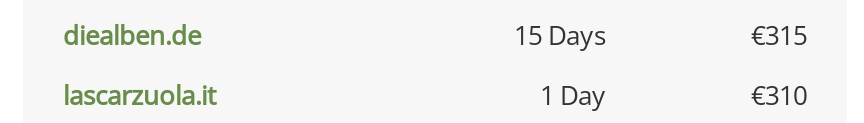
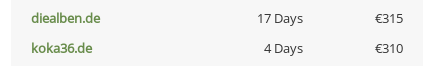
- 15 Days
+ 17 Days

- lascarzuola.it
- 1 Day
+ koka36.de
+ 4 Days
